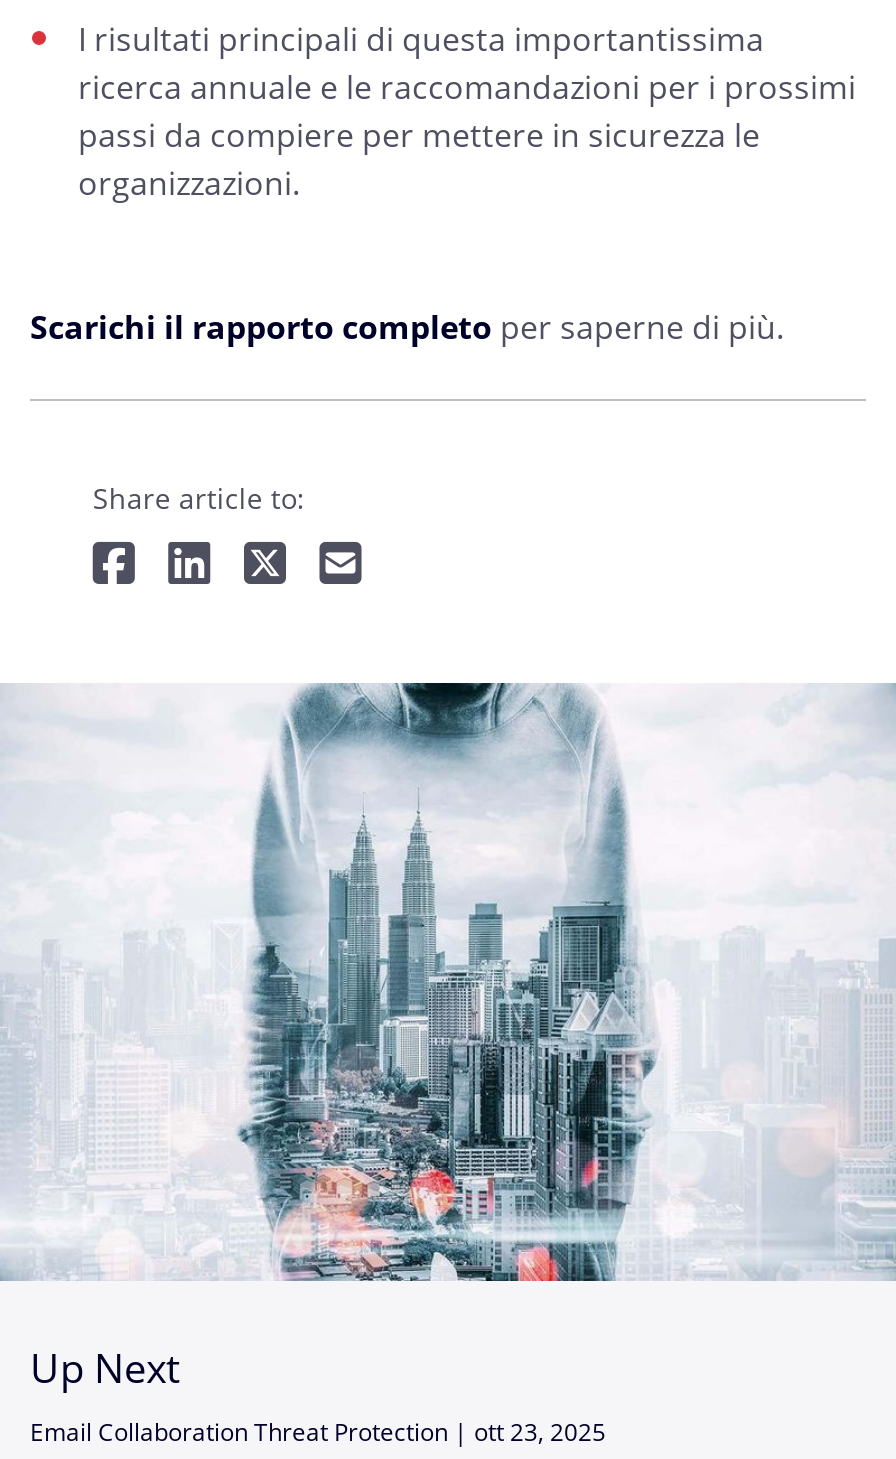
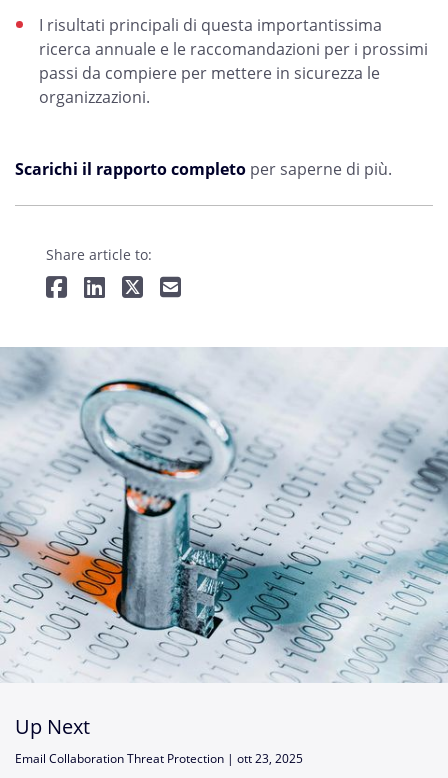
- [image]
+ [image]
